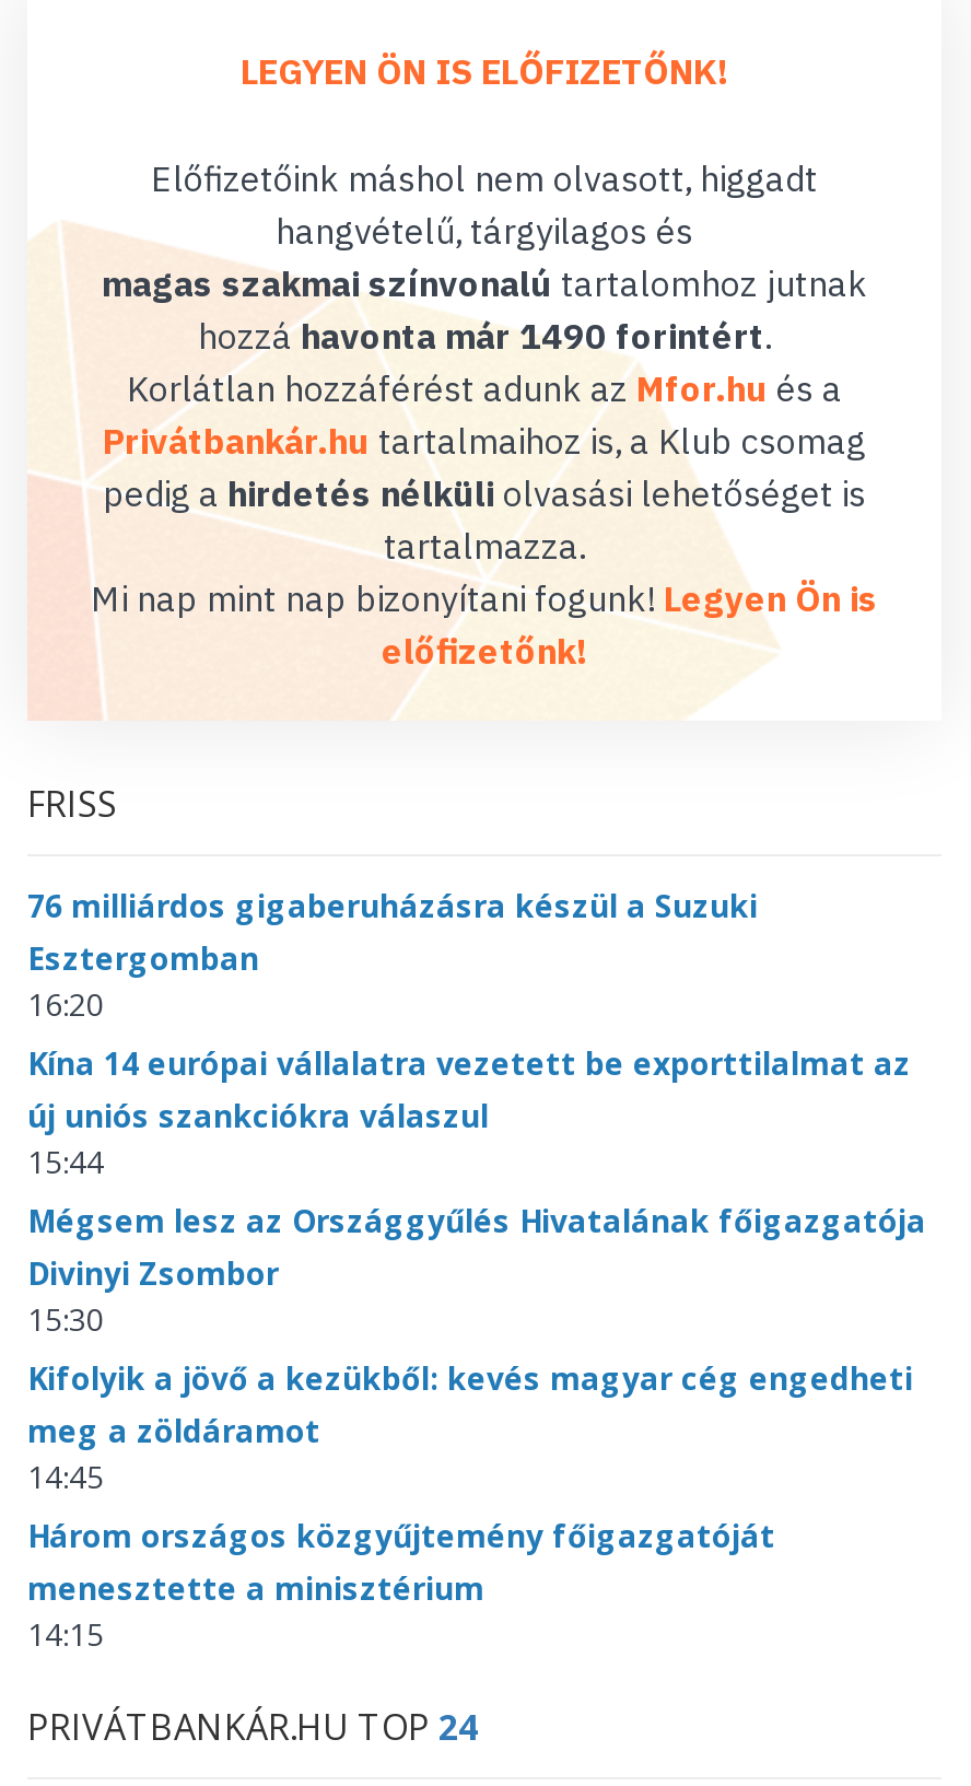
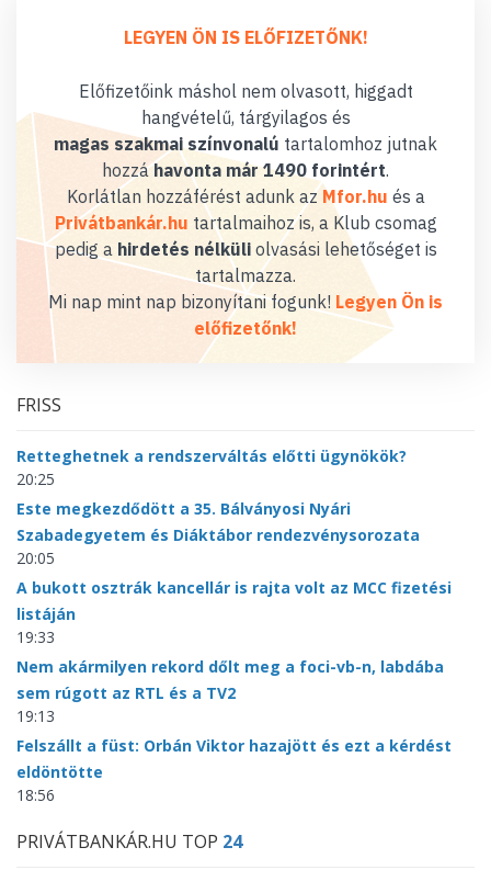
- 76 milliárdos gigaberuházásra készül a Suzuki
- Esztergomban
- 16:20
- Kína 14 európai vállalatra vezetett be exporttilalmat az
- új uniós szankciókra válaszul
- 15:44
- Mégsem lesz az Országgyűlés Hivatalának főigazgatója
- Divinyi Zsombor
- 15:30
- Kifolyik a jövő a kezükből: kevés magyar cég engedheti
- meg a zöldáramot
- 14:45
- Három országos közgyűjtemény főigazgatóját
- menesztette a minisztérium
- 14:15
+ Retteghetnek a rendszerváltás előtti ügynökök?
+ 20:25
+ Este megkezdődött a 35. Bálványosi Nyári
+ Szabadegyetem és Diáktábor rendezvénysorozata
+ 20:05
+ A bukott osztrák kancellár is rajta volt az MCC fizetési
+ listáján
+ 19:33
+ Nem akármilyen rekord dőlt meg a foci-vb-n, labdába
+ sem rúgott az RTL és a TV2
+ 19:13
+ Felszállt a füst: Orbán Viktor hazajött és ezt a kérdést
+ eldöntötte
+ 18:56
